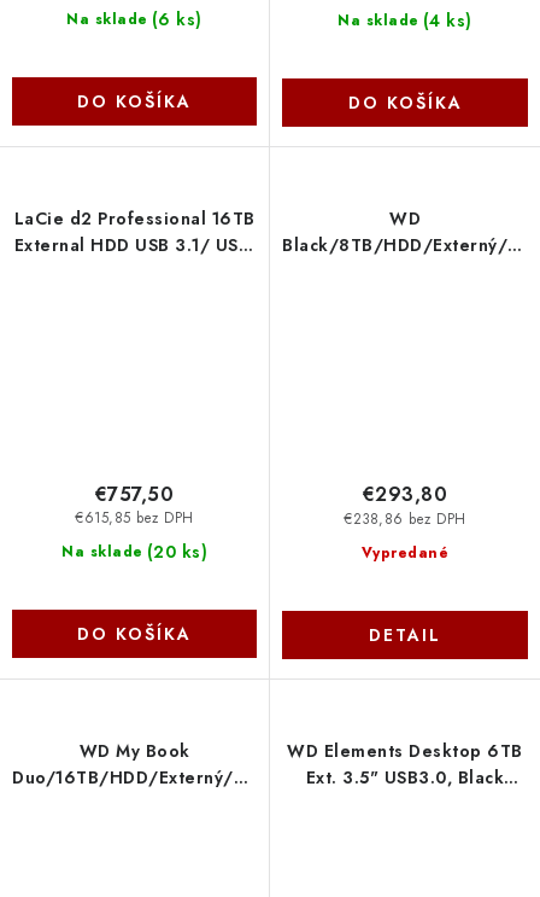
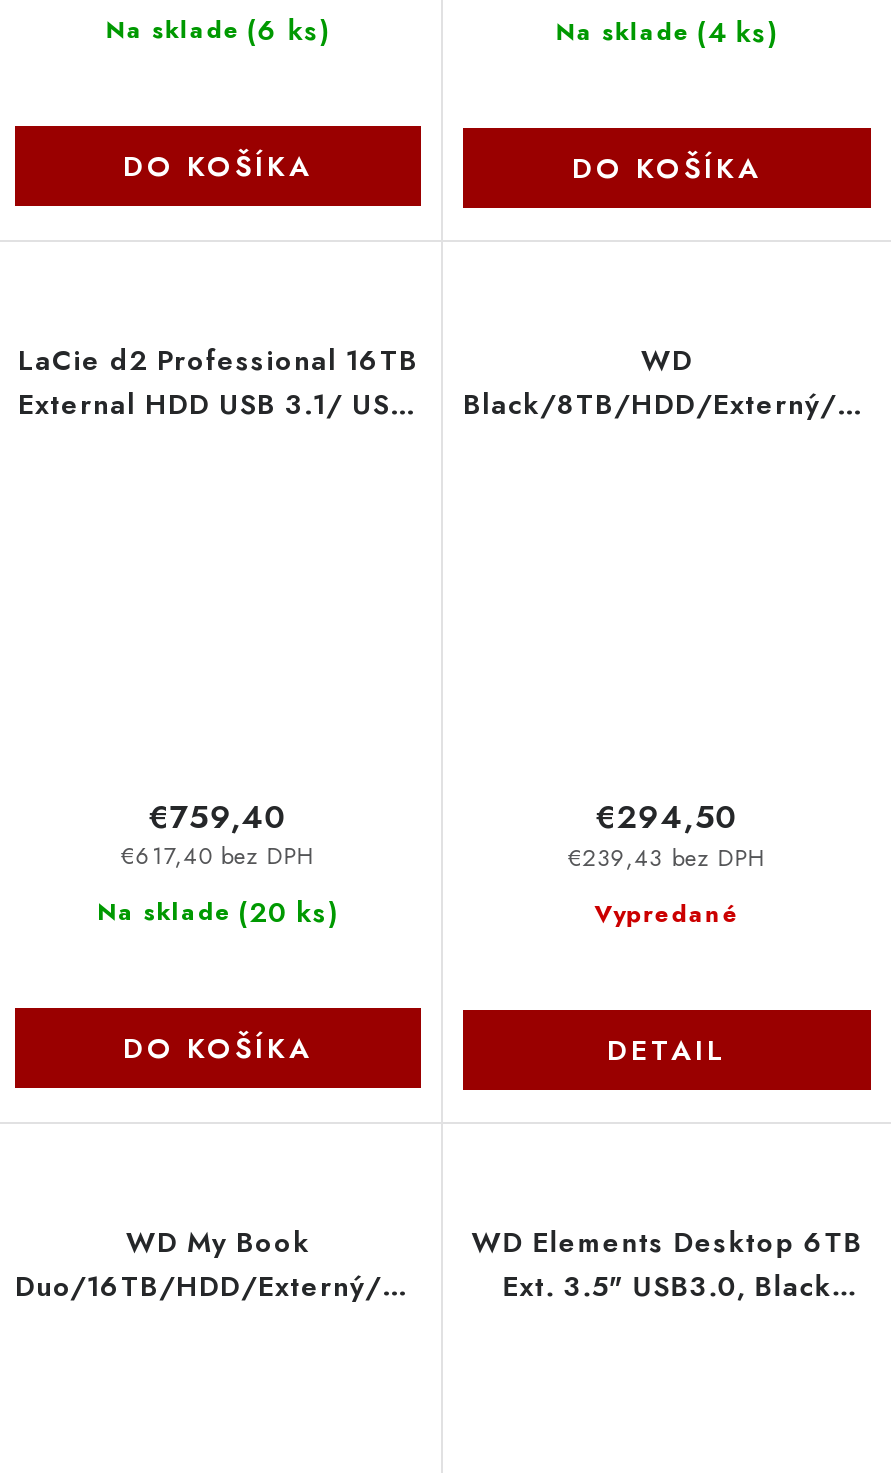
- €757,50
+ €759,40

- €293,80
+ €294,50

- €615,85 bez DPH
+ €617,40 bez DPH

- €238,86 bez DPH
+ €239,43 bez DPH
